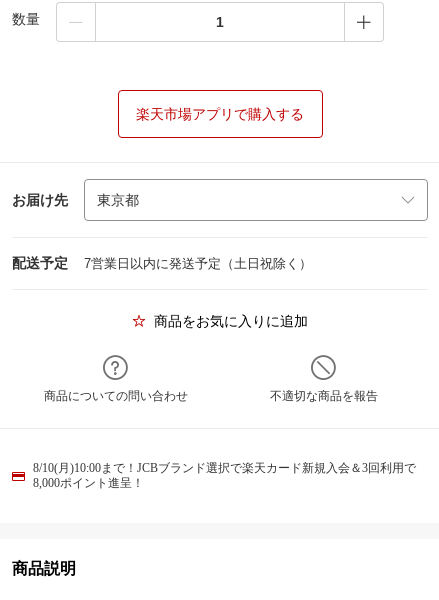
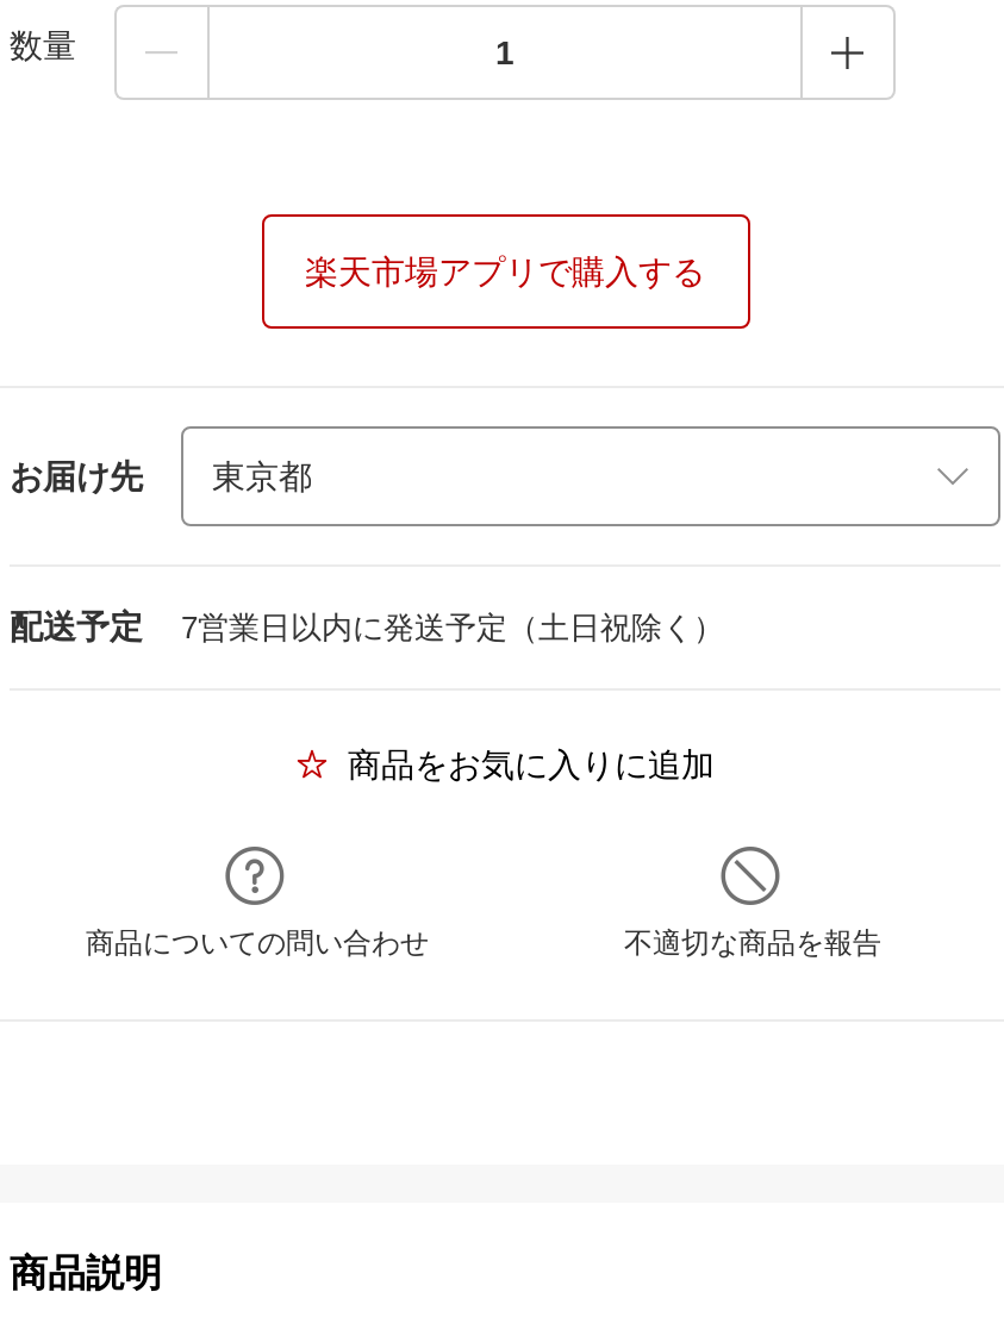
- 8/10(月)10:00まで！JCBブランド選択で楽天カード新規入会＆3回利用で
- 8,000ポイント進呈！
